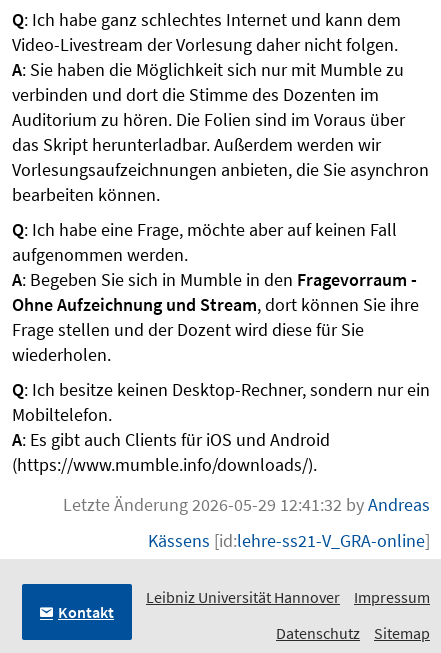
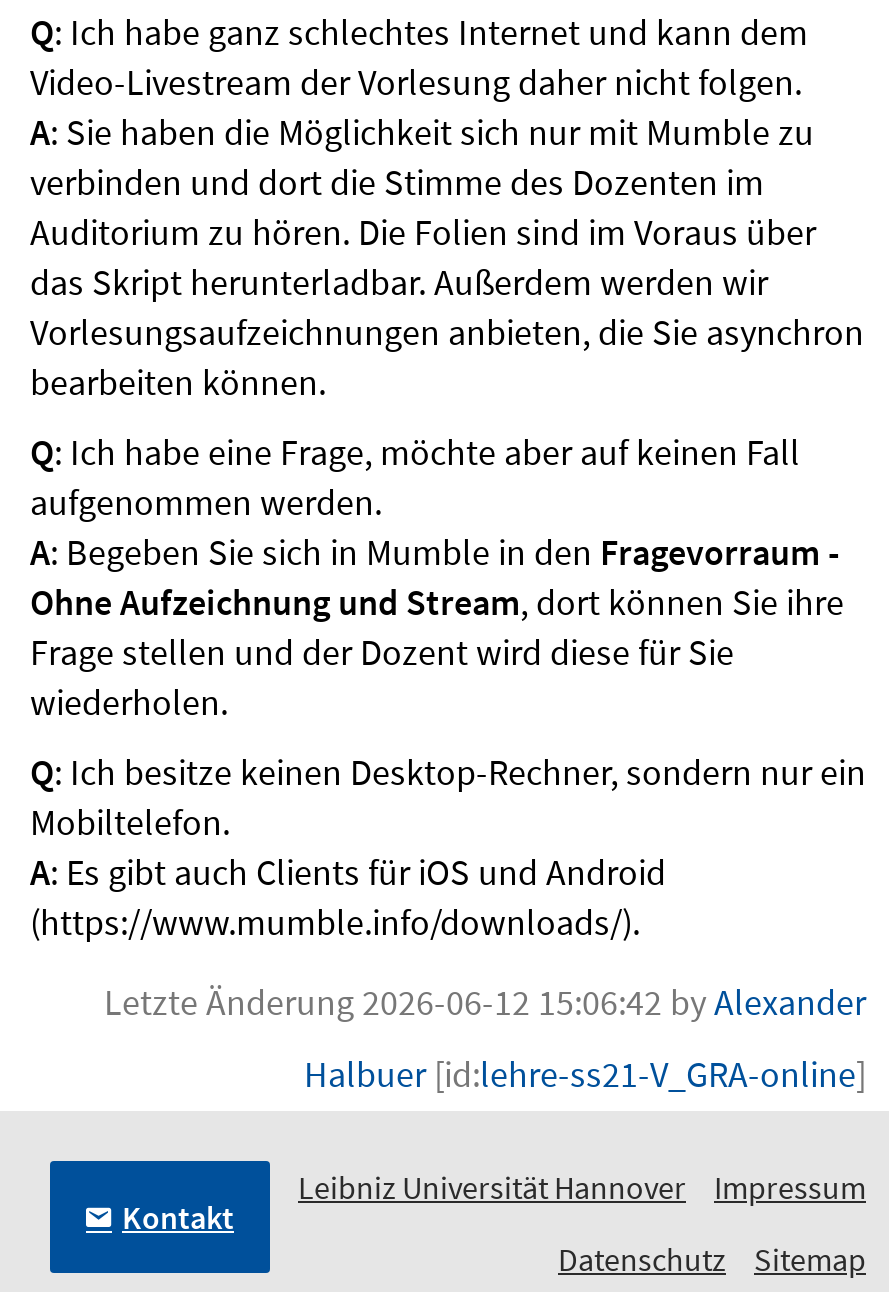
- Letzte Änderung 2026-05-29 12:41:32 by Andreas
+ Letzte Änderung 2026-06-12 15:06:42 by Alexander

- Kässens [id:lehre-ss21-V_GRA-online]
+ Halbuer [id:lehre-ss21-V_GRA-online]
